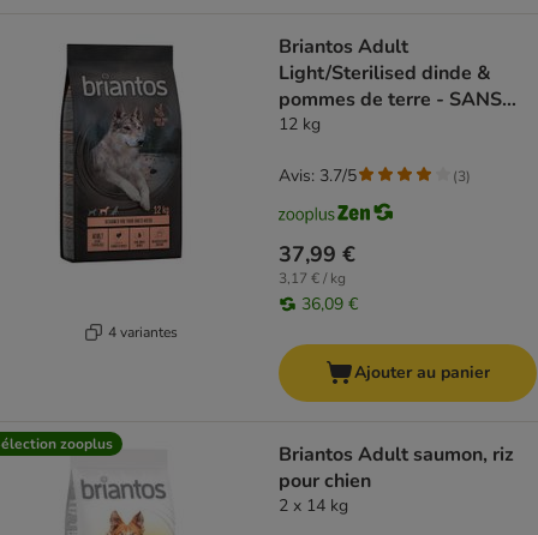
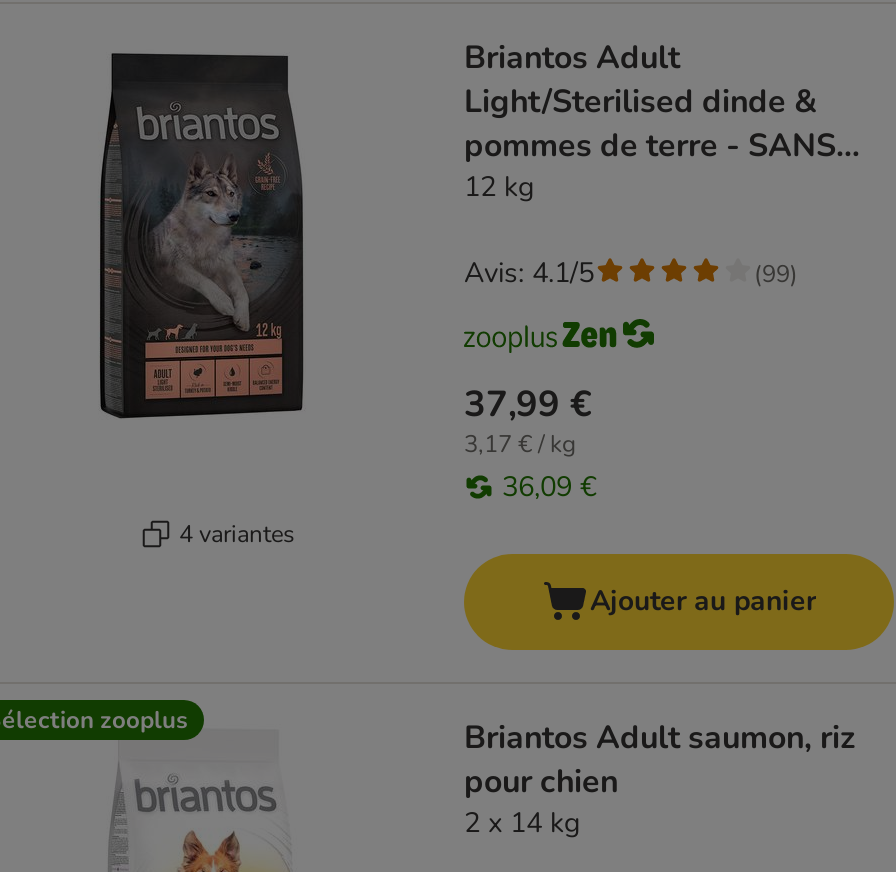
- Avis: 3.7/5
+ Avis: 4.1/5

- (3)
+ (99)
